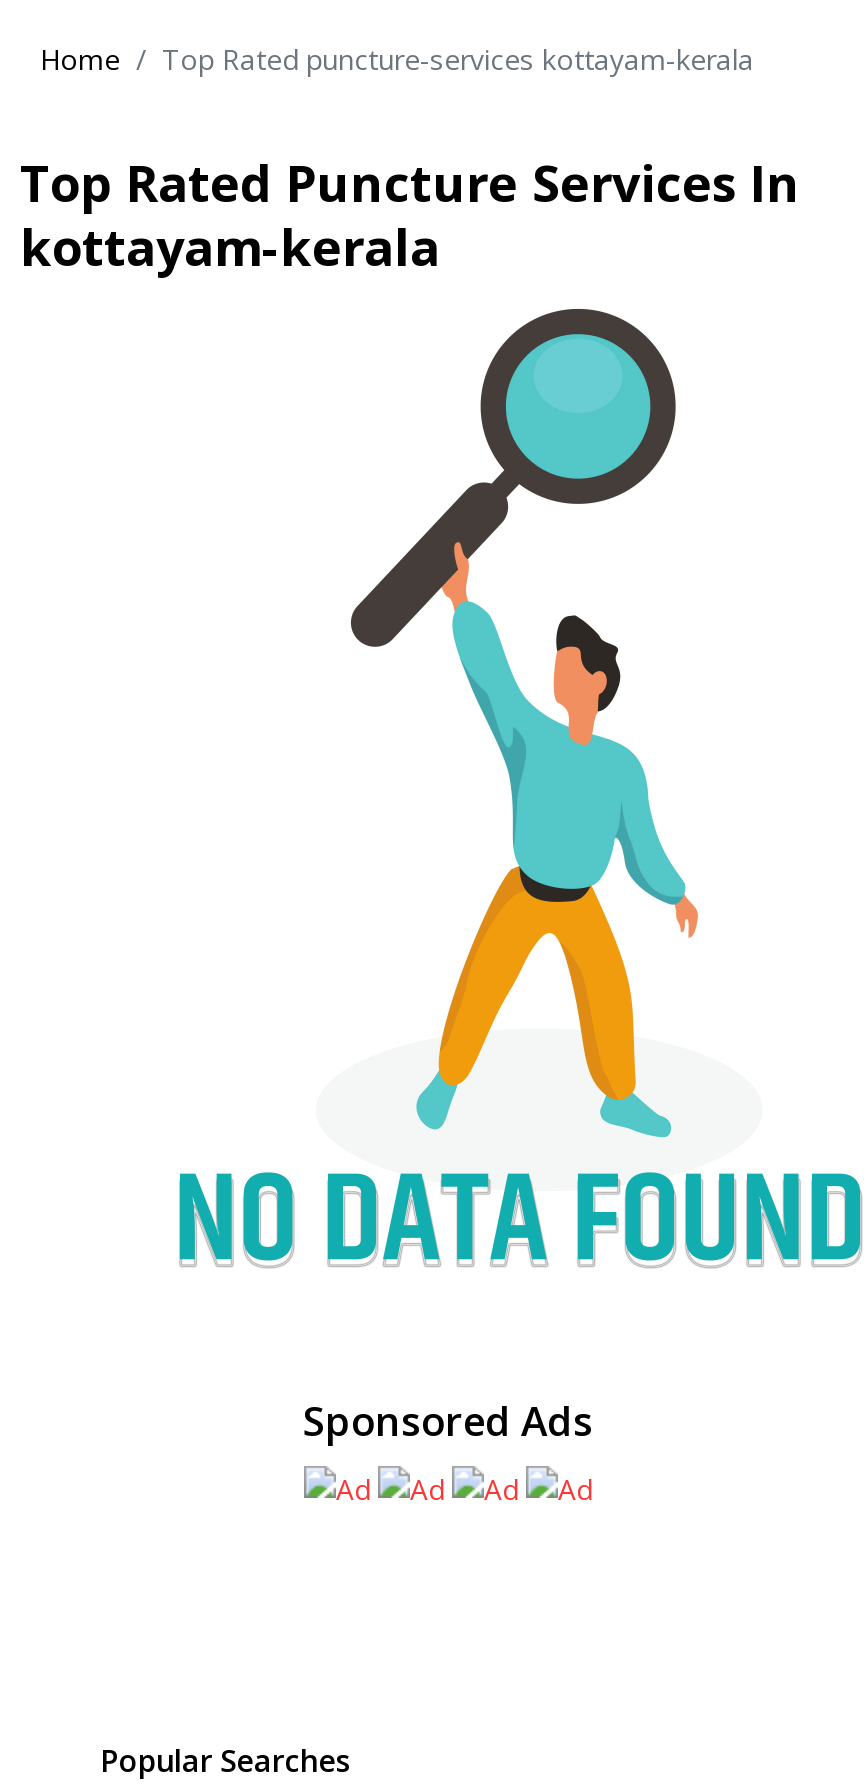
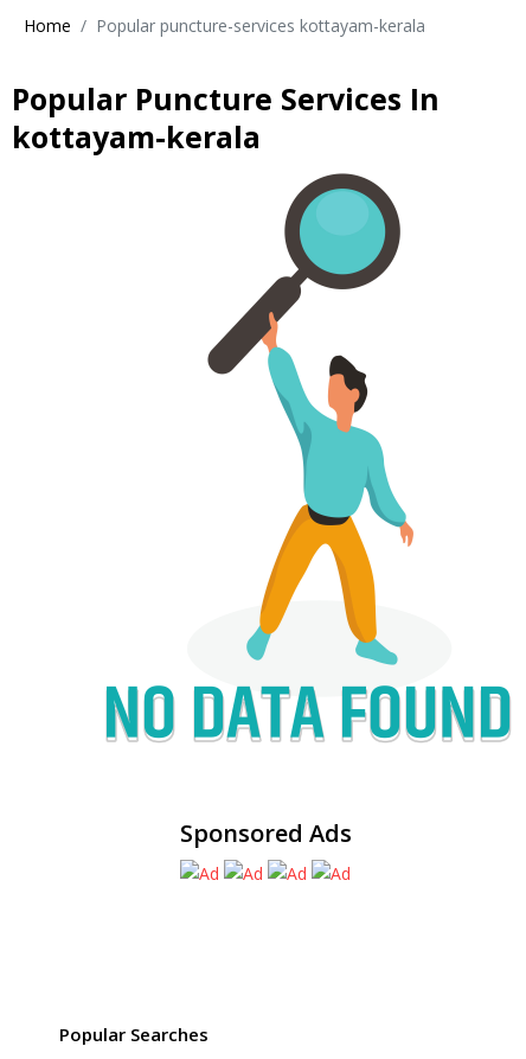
- Top Rated puncture-services kottayam-kerala
+ Popular puncture-services kottayam-kerala

- Top Rated Puncture Services In
+ Popular Puncture Services In
